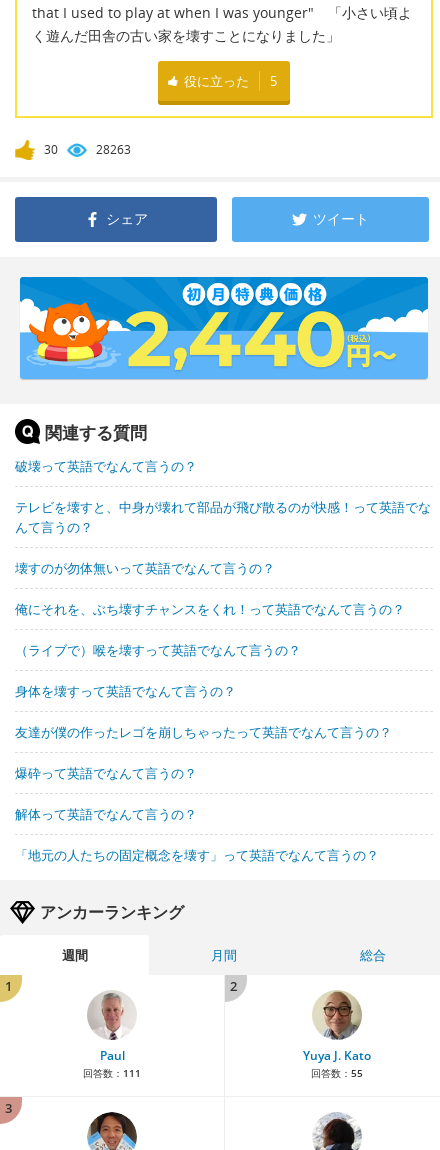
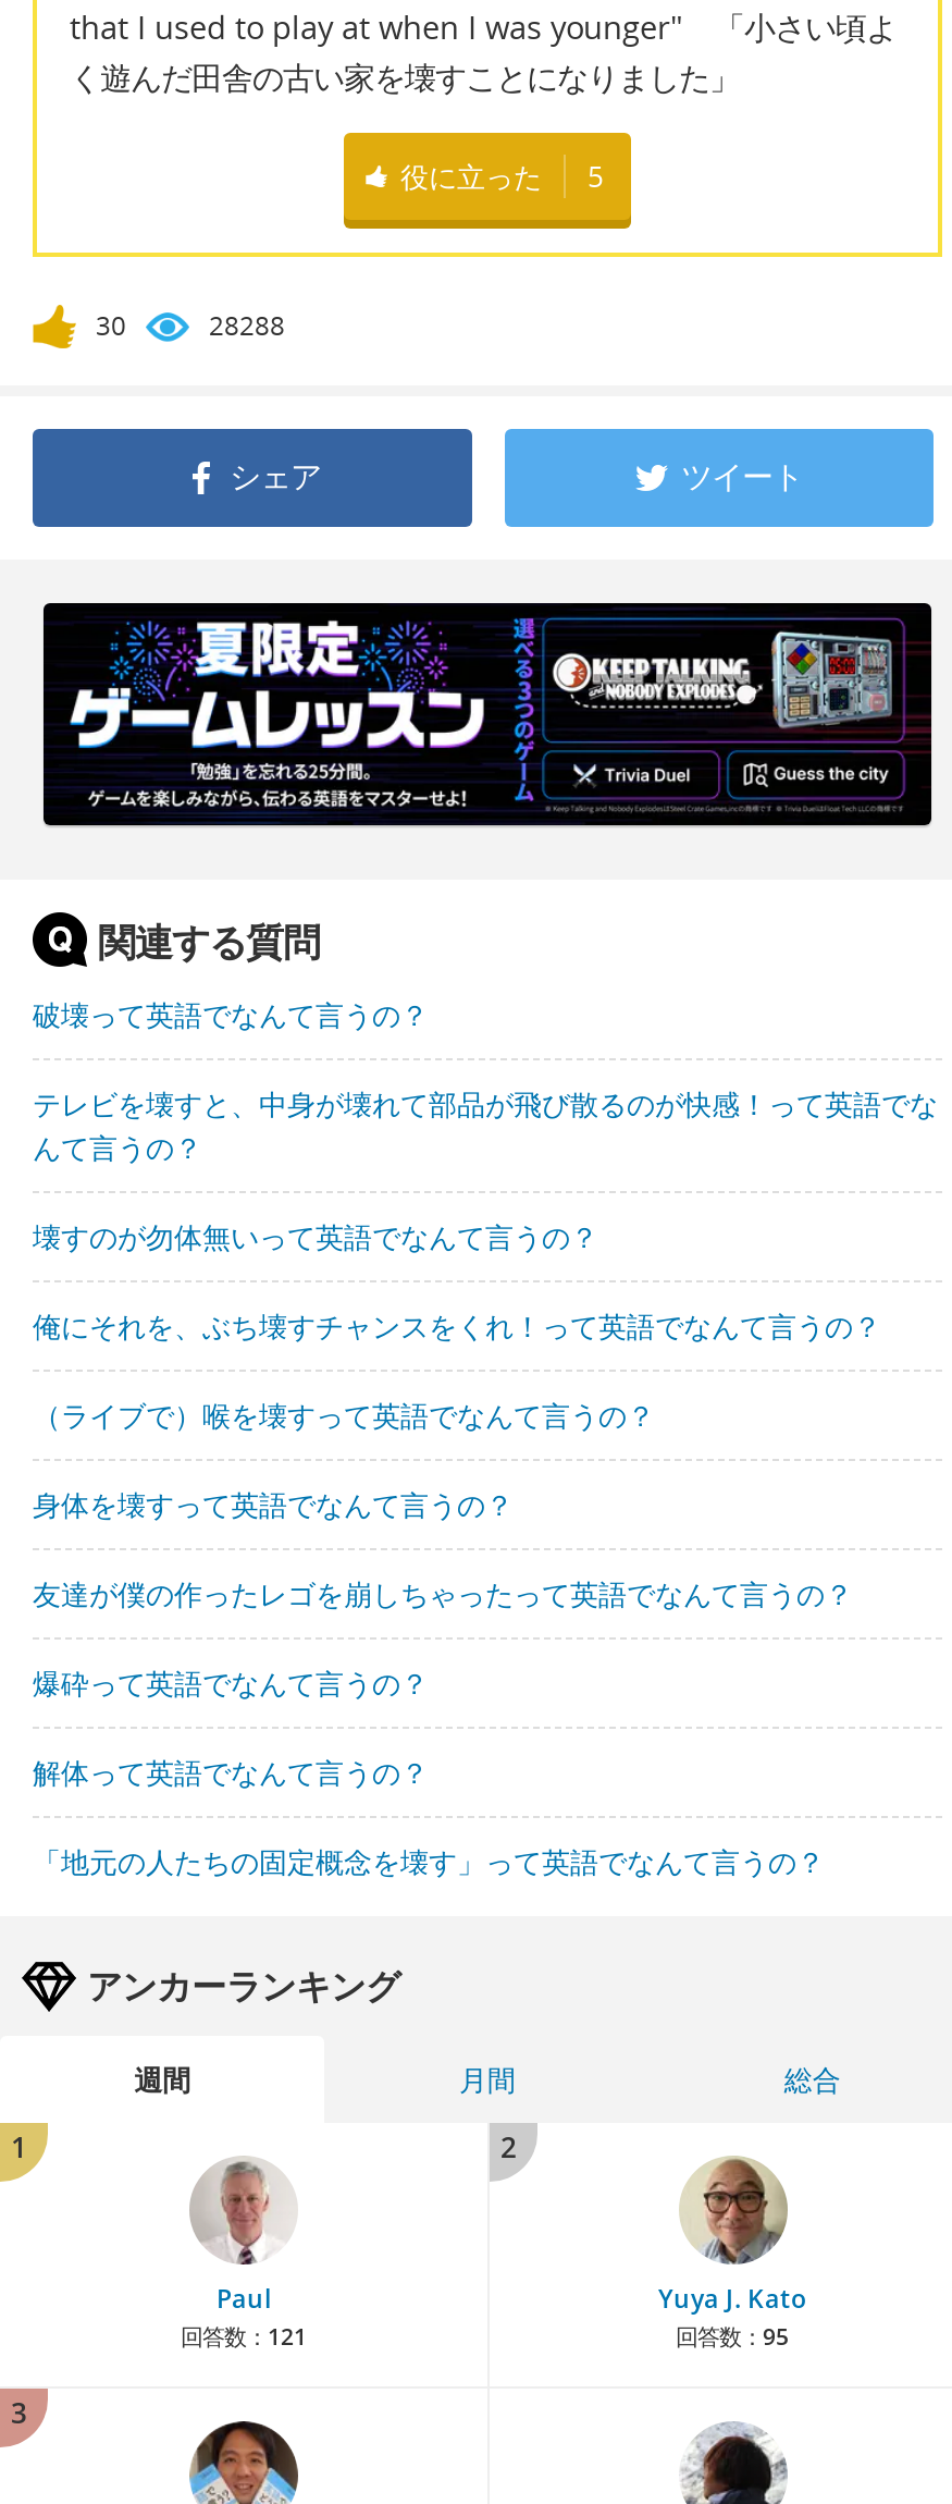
- 28263
+ 28288

- [image]
+ [image]

- 回答数：111
+ 回答数：121

- 回答数：55
+ 回答数：95
